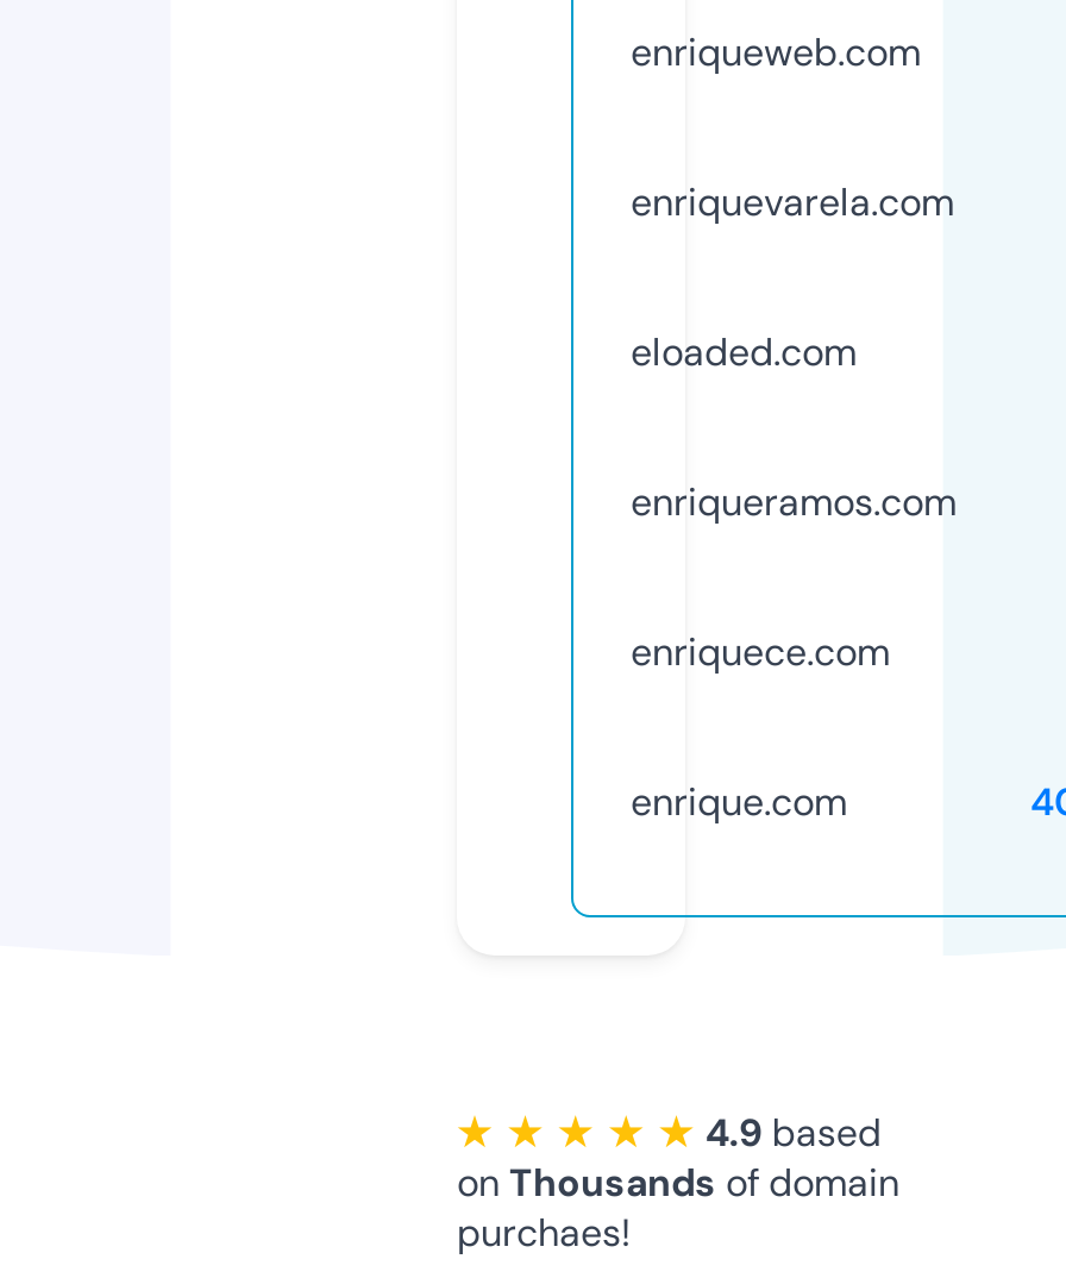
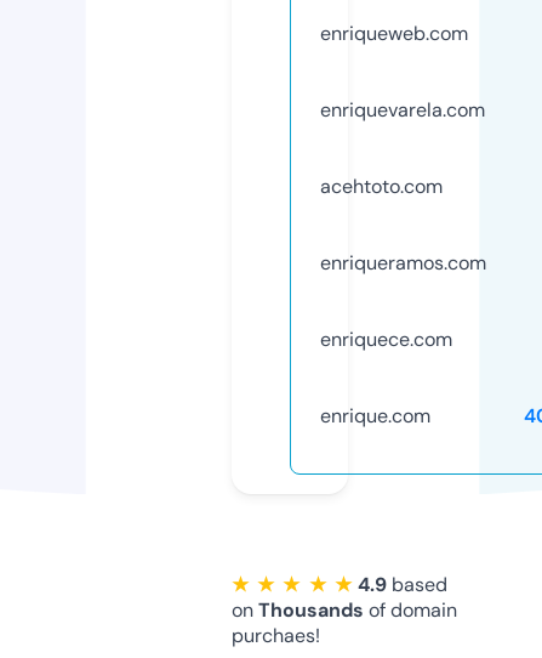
- eloaded.com
+ acehtoto.com
